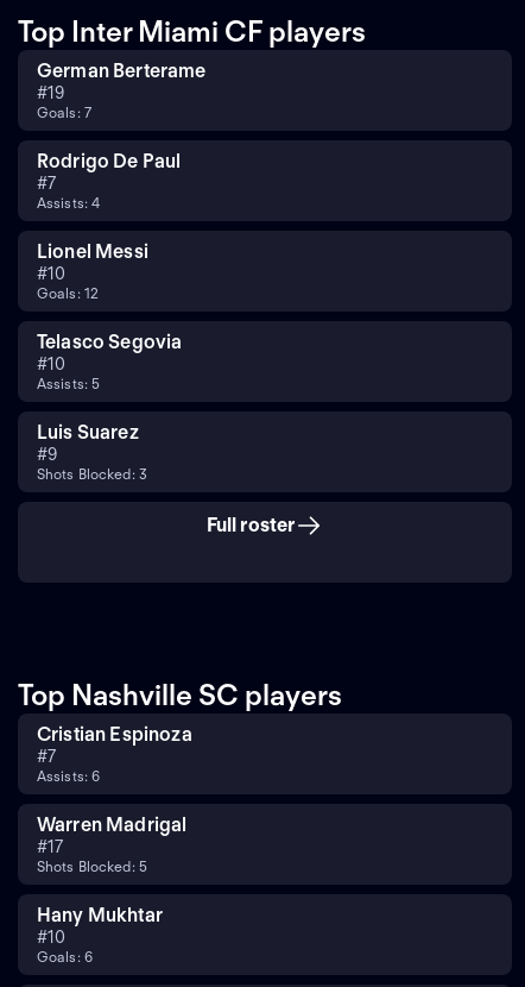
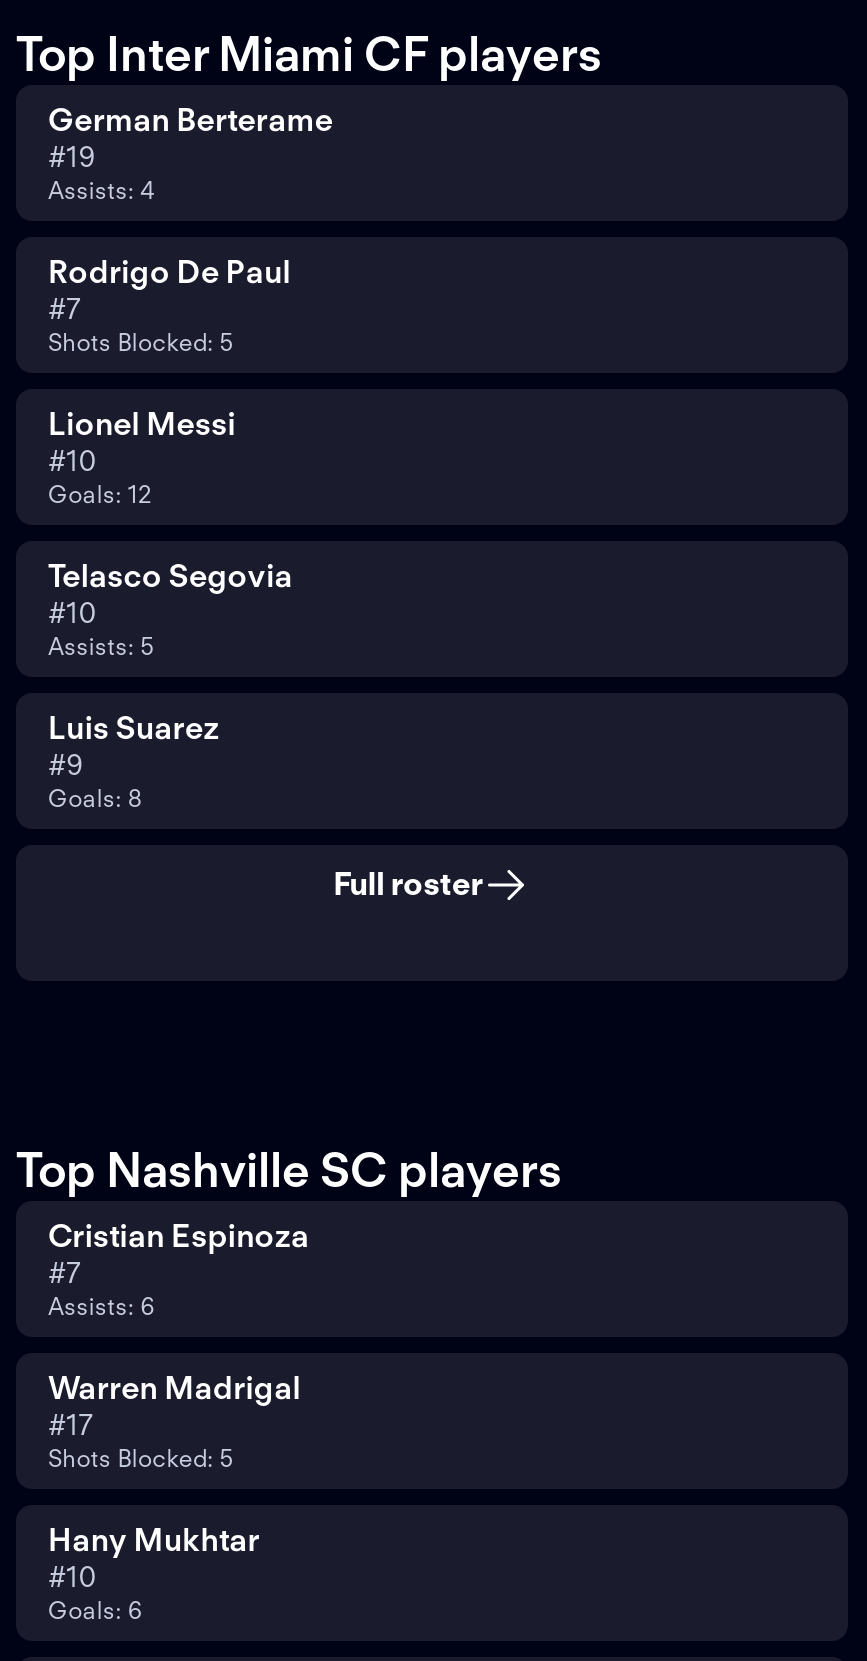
- Goals: 7
+ Assists: 4

- Assists: 4
+ Shots Blocked: 5

- Shots Blocked: 3
+ Goals: 8
